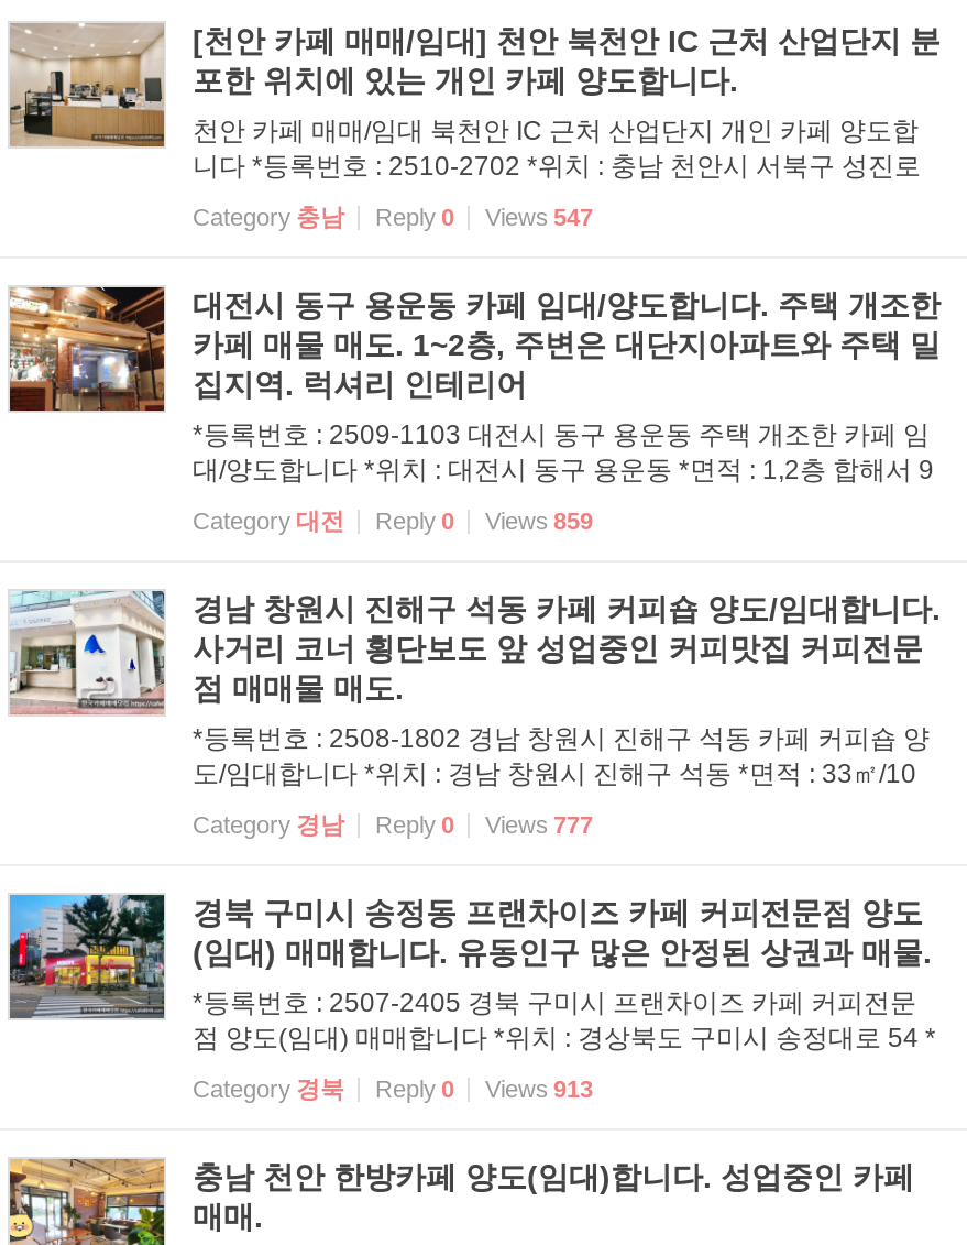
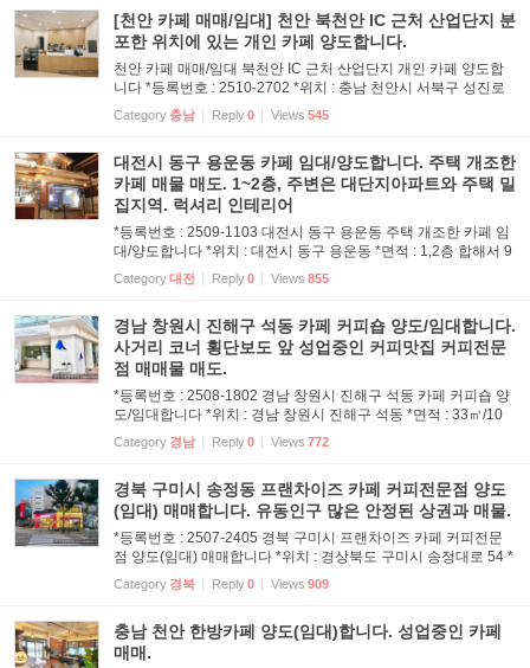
- Views 547
+ Views 545

- Views 859
+ Views 855

- Views 777
+ Views 772

- Views 913
+ Views 909
